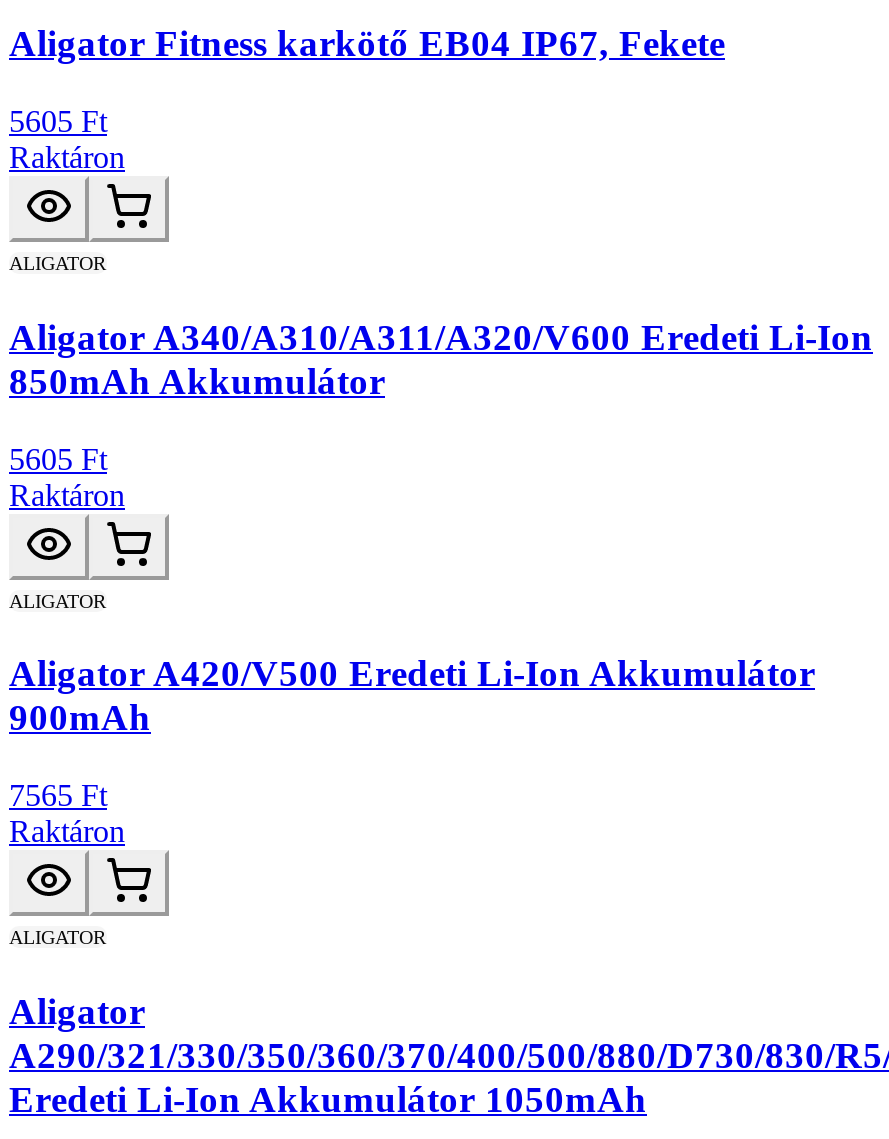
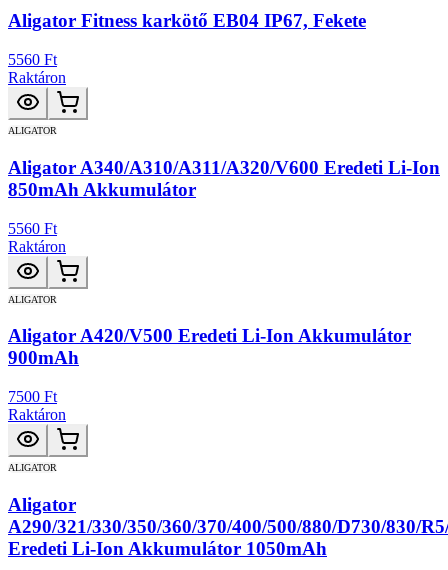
- 5605 Ft
+ 5560 Ft

- 5605 Ft
+ 5560 Ft

- 7565 Ft
+ 7500 Ft
